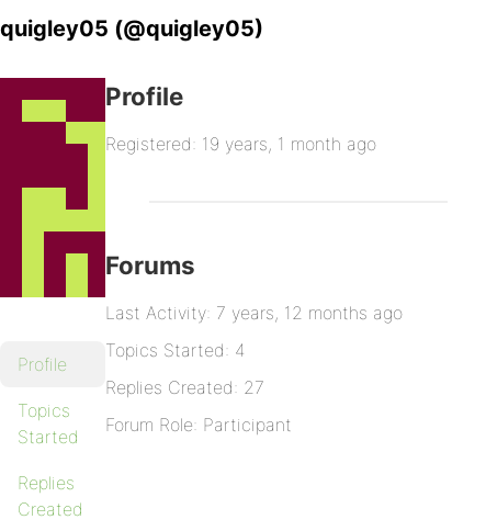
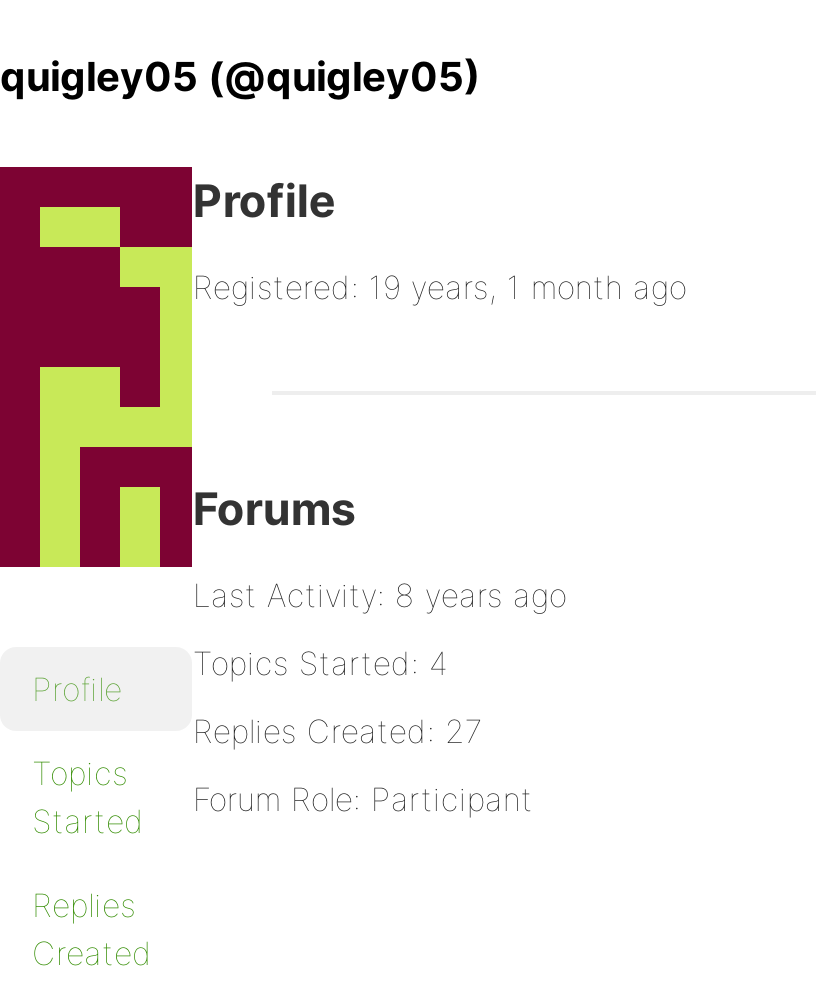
- Last Activity: 7 years, 12 months ago
+ Last Activity: 8 years ago
